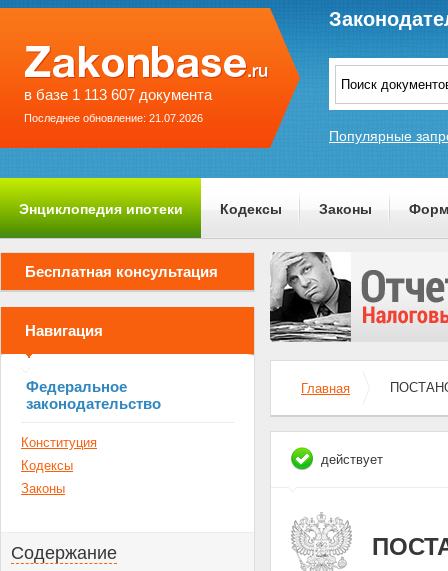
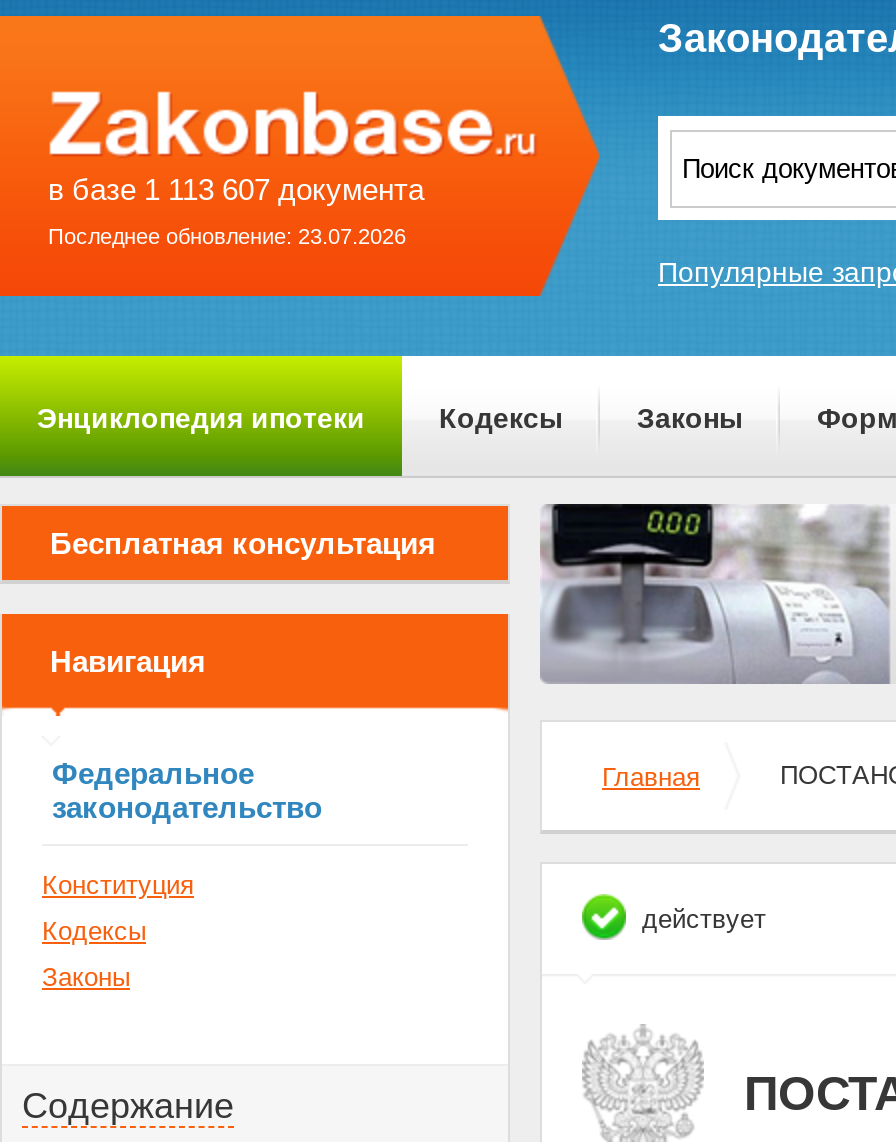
- Последнее обновление: 21.07.2026
+ Последнее обновление: 23.07.2026

- [image]
+ [image]
